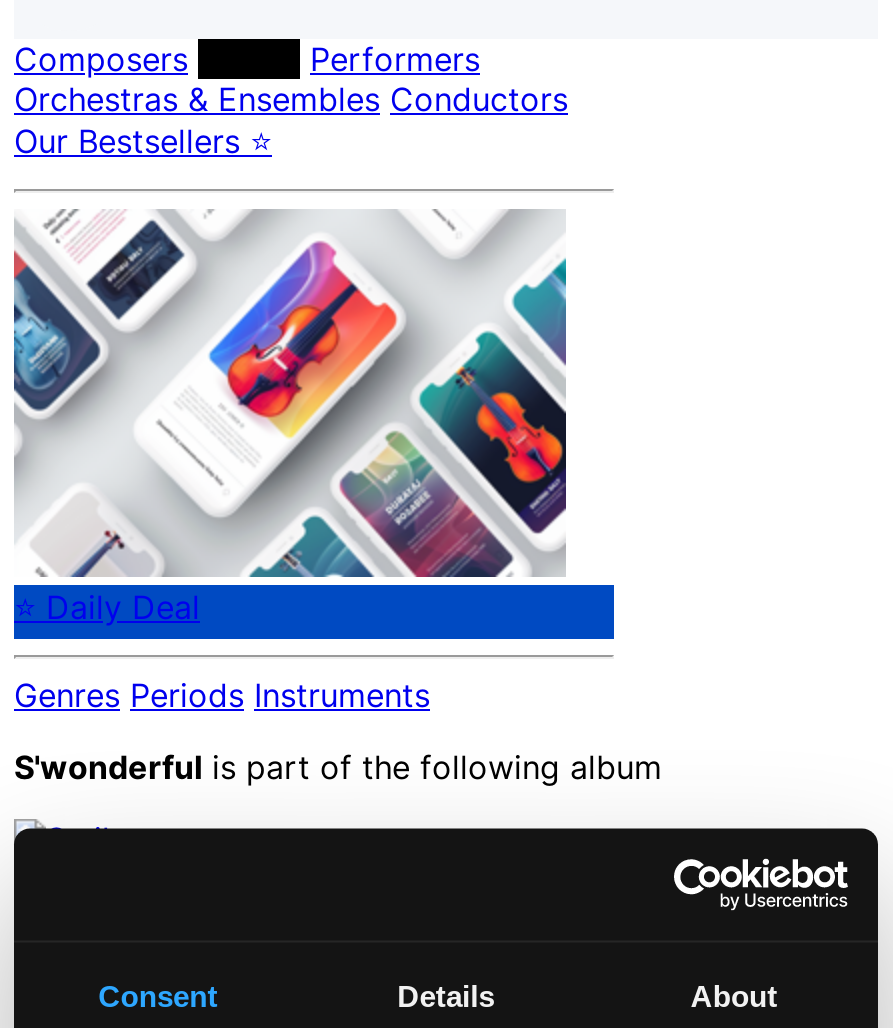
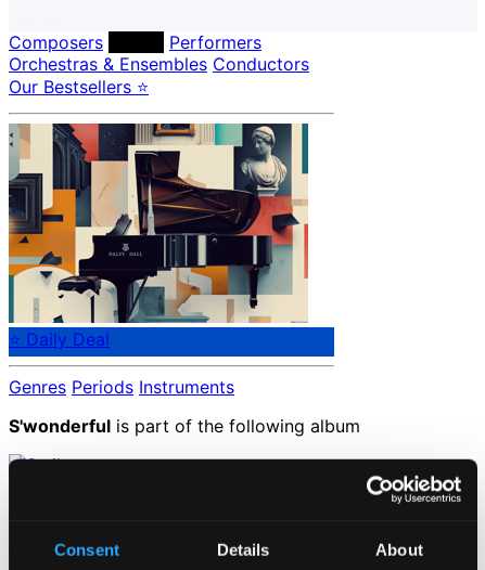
- [image]
+ [image]
